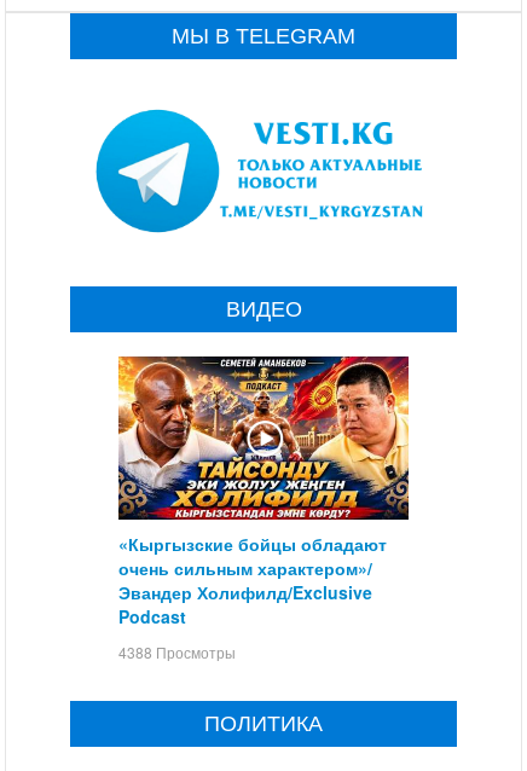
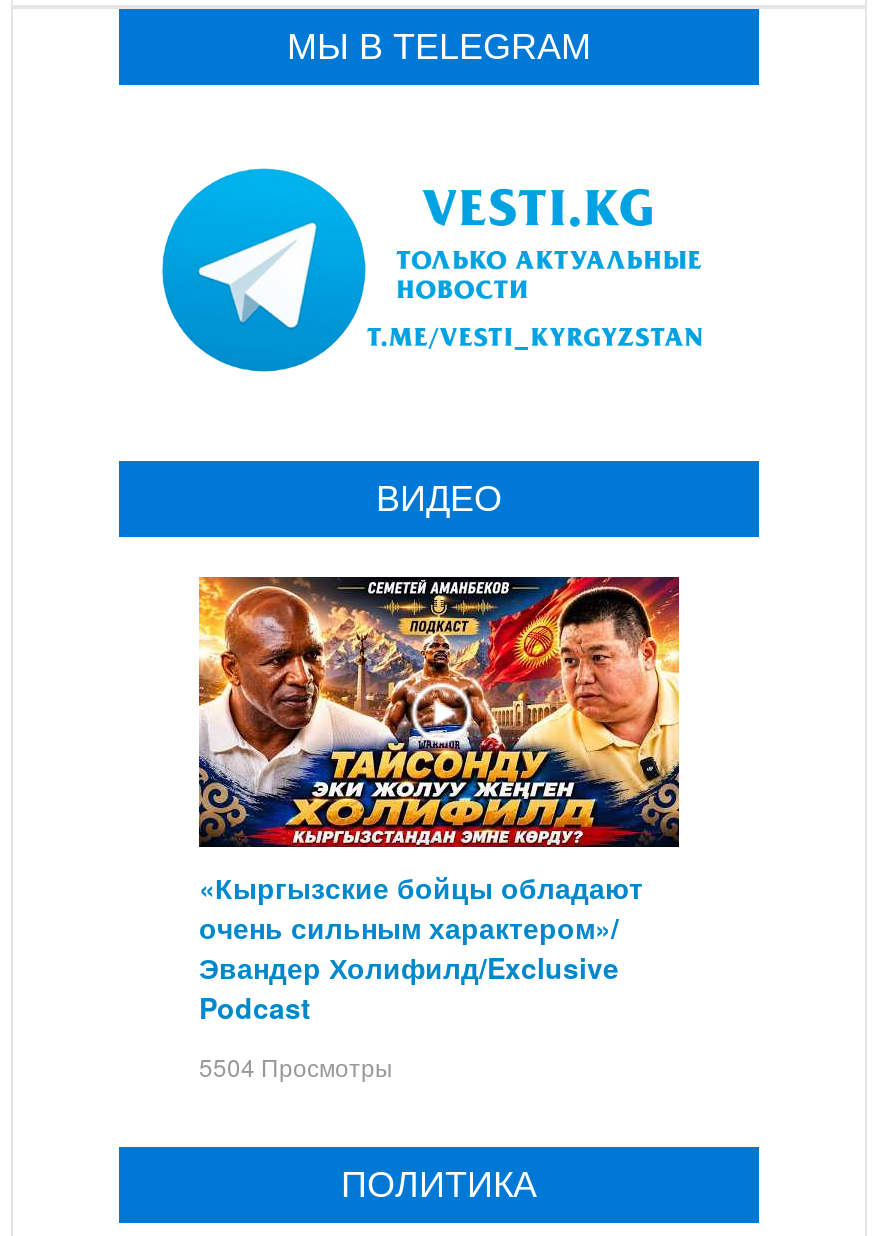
- 4388 Просмотры
+ 5504 Просмотры
